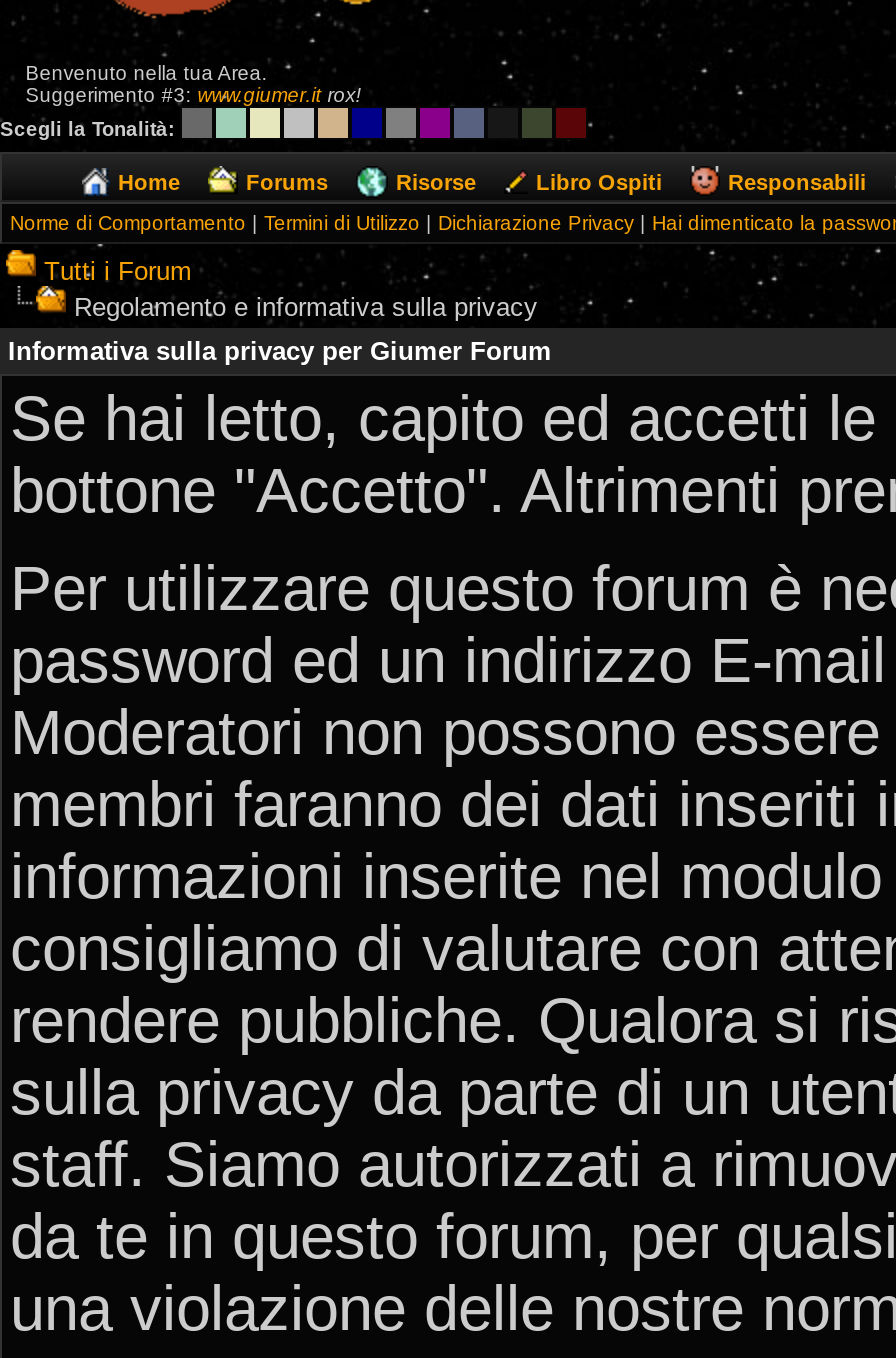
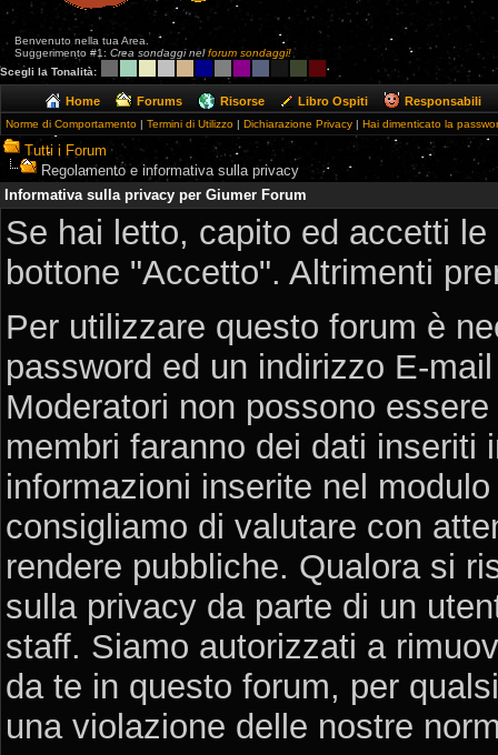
- Suggerimento #3: www.giumer.it rox!
+ Suggerimento #1: Crea sondaggi nel forum sondaggi!
